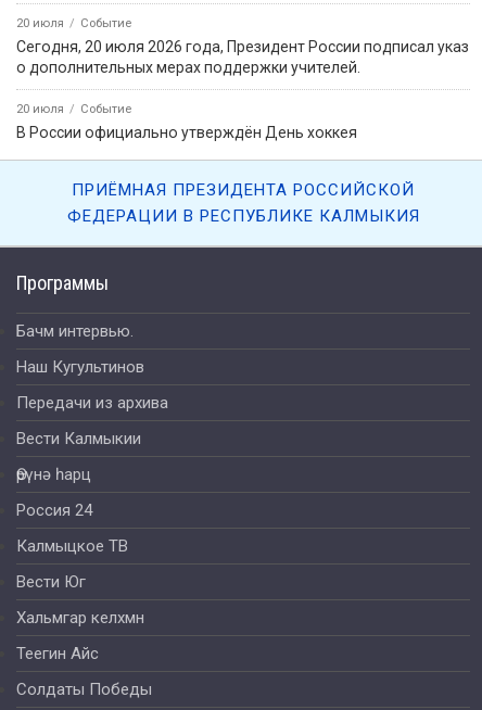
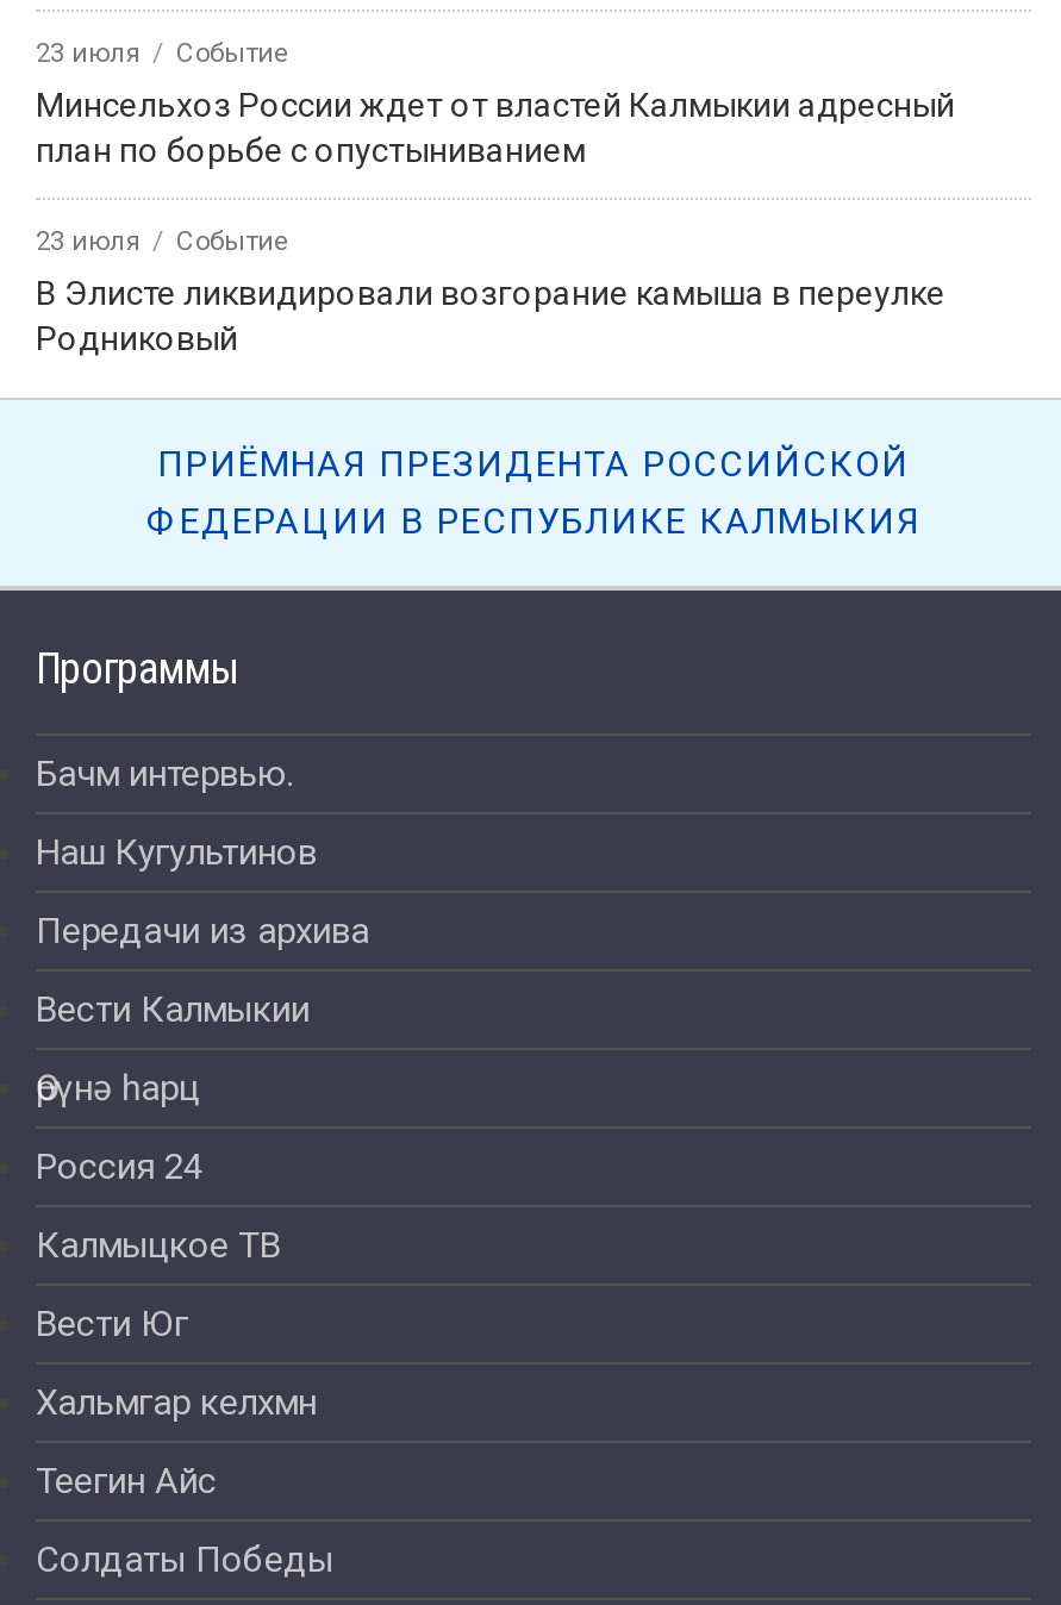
- 20 июля Событие
+ 23 июля Событие

- Сегодня, 20 июля 2026 года, Президент России подписал указ
- о дополнительных мерах поддержки учителей.
+ Минсельхоз России ждет от властей Калмыкии адресный
+ план по борьбе с опустыниванием

- 20 июля Событие
+ 23 июля Событие

- В России официально утверждён День хоккея
+ В Элисте ликвидировали возгорание камыша в переулке
+ Родниковый
